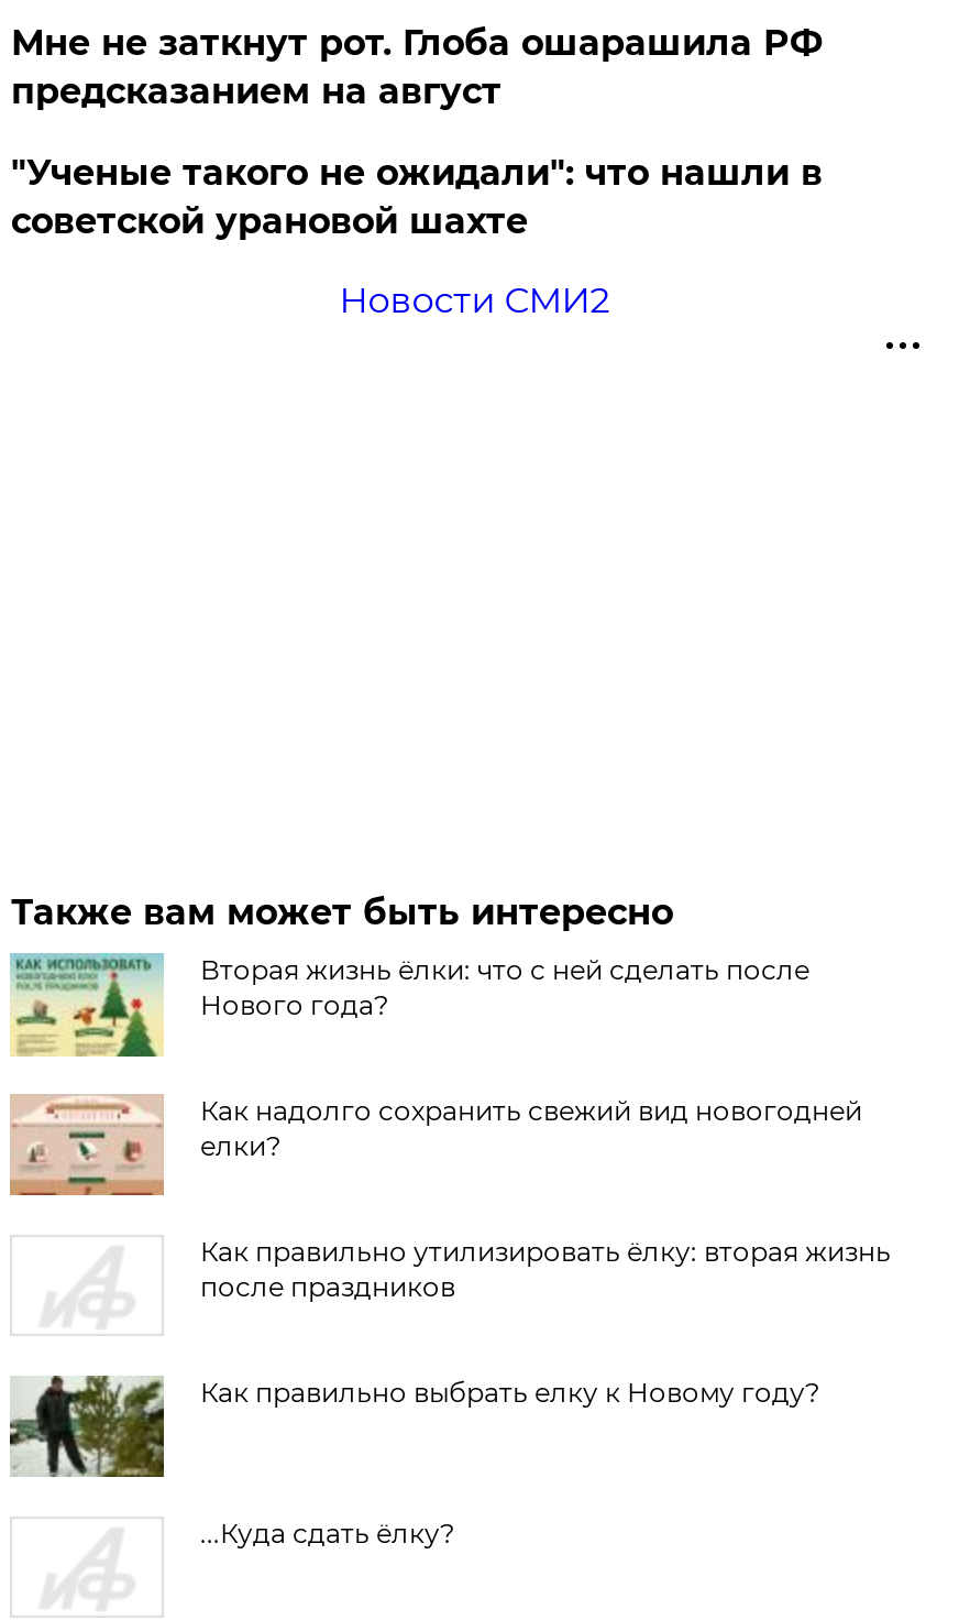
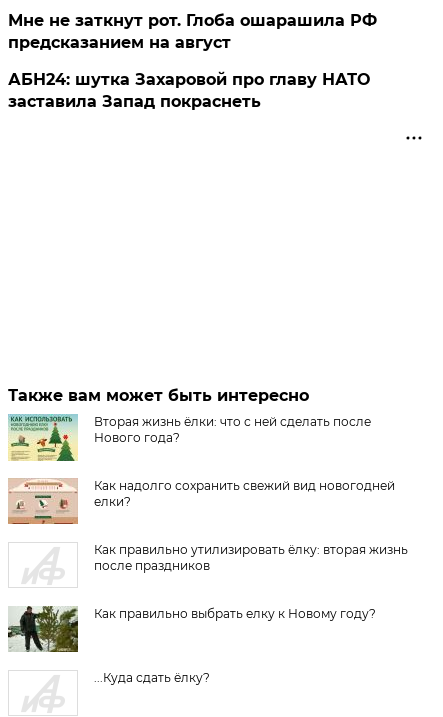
- "Ученые такого не ожидали": что нашли в
- советской урановой шахте
- Новости СМИ2
+ АБН24: шутка Захаровой про главу НАТО
+ заставила Запад покраснеть
